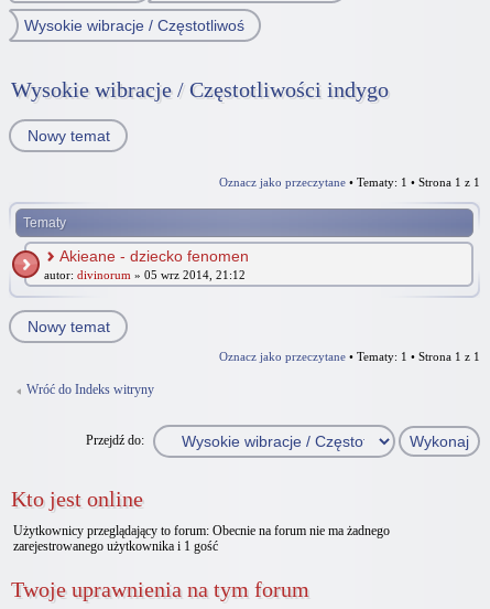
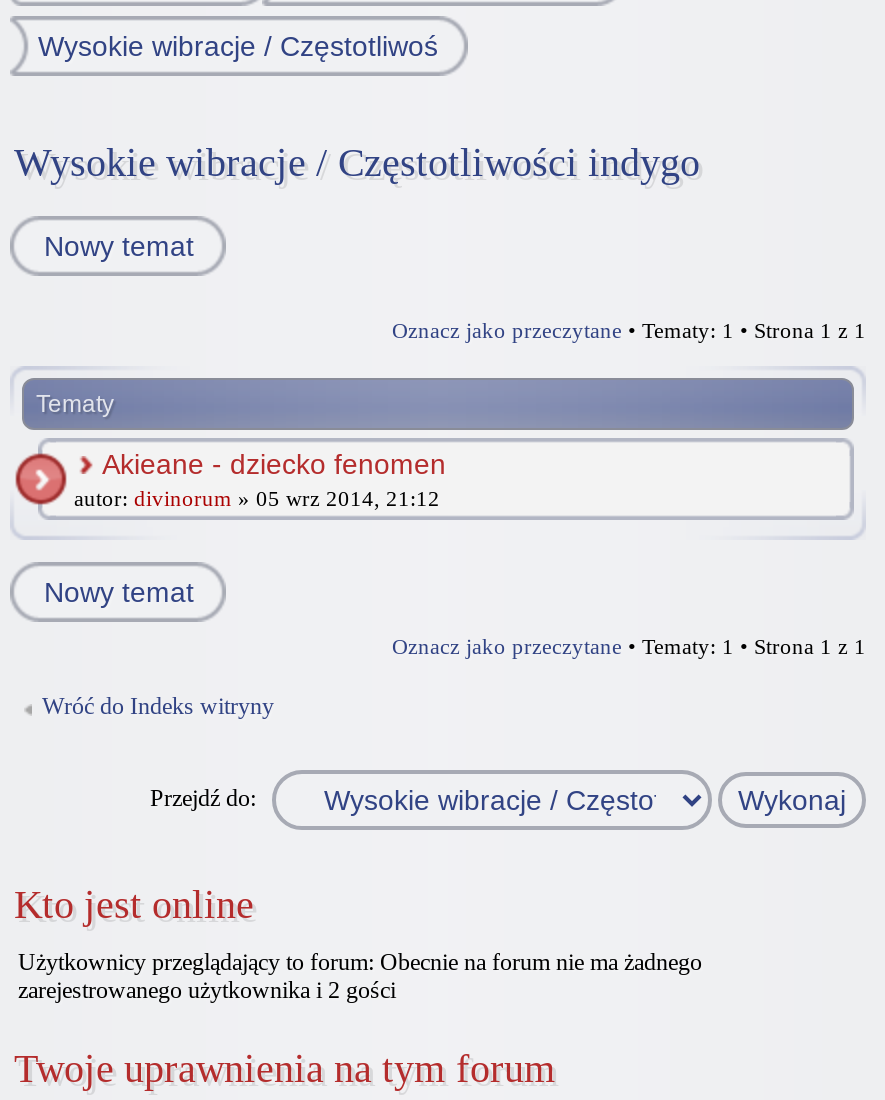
- zarejestrowanego użytkownika i 1 gość
+ zarejestrowanego użytkownika i 2 gości
